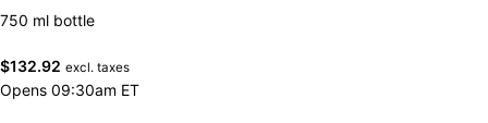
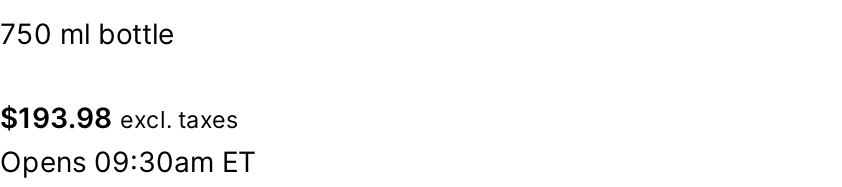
- $132.92 excl. taxes
+ $193.98 excl. taxes
